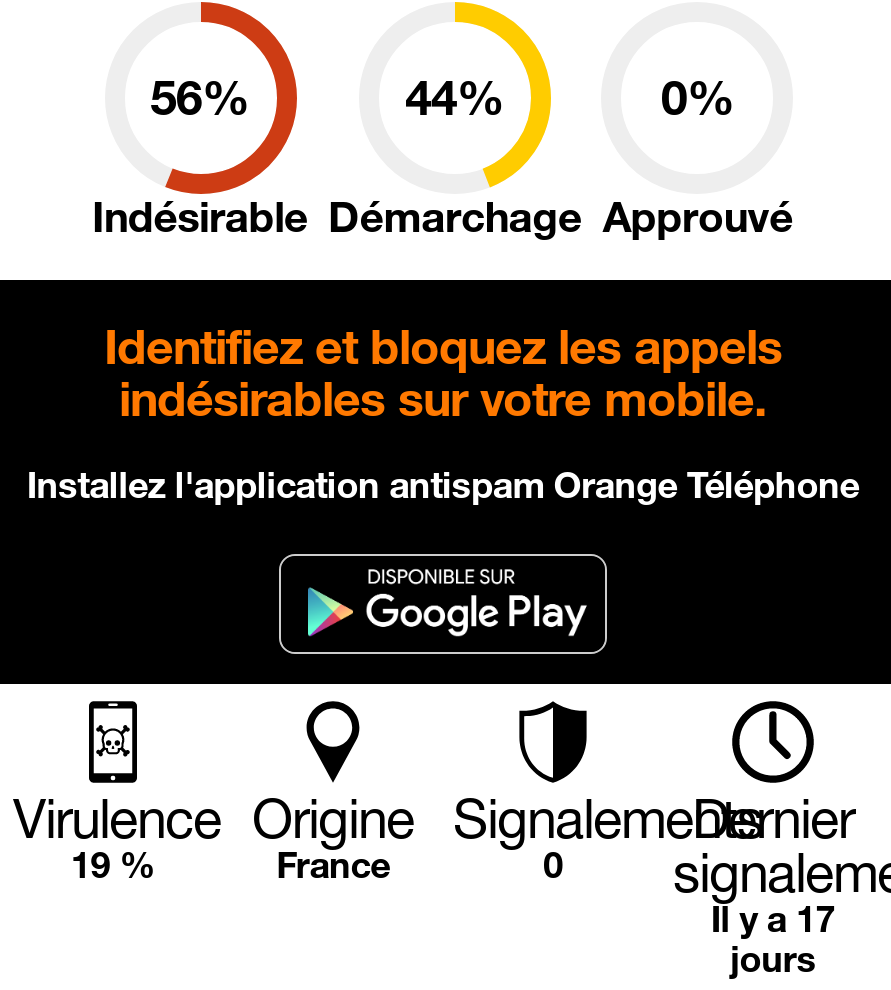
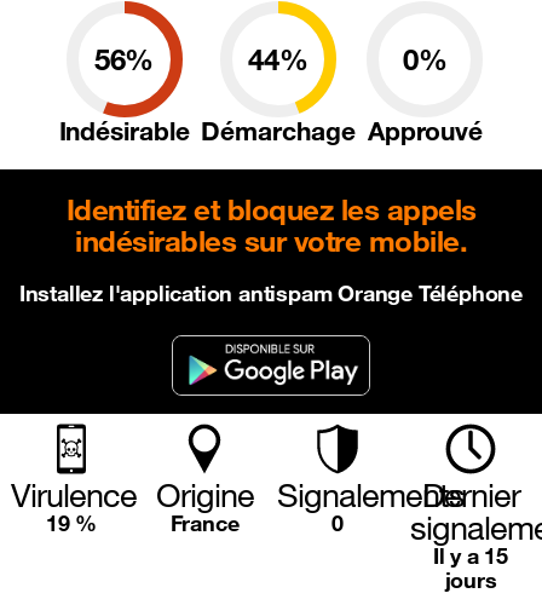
- Il y a 17
+ Il y a 15
